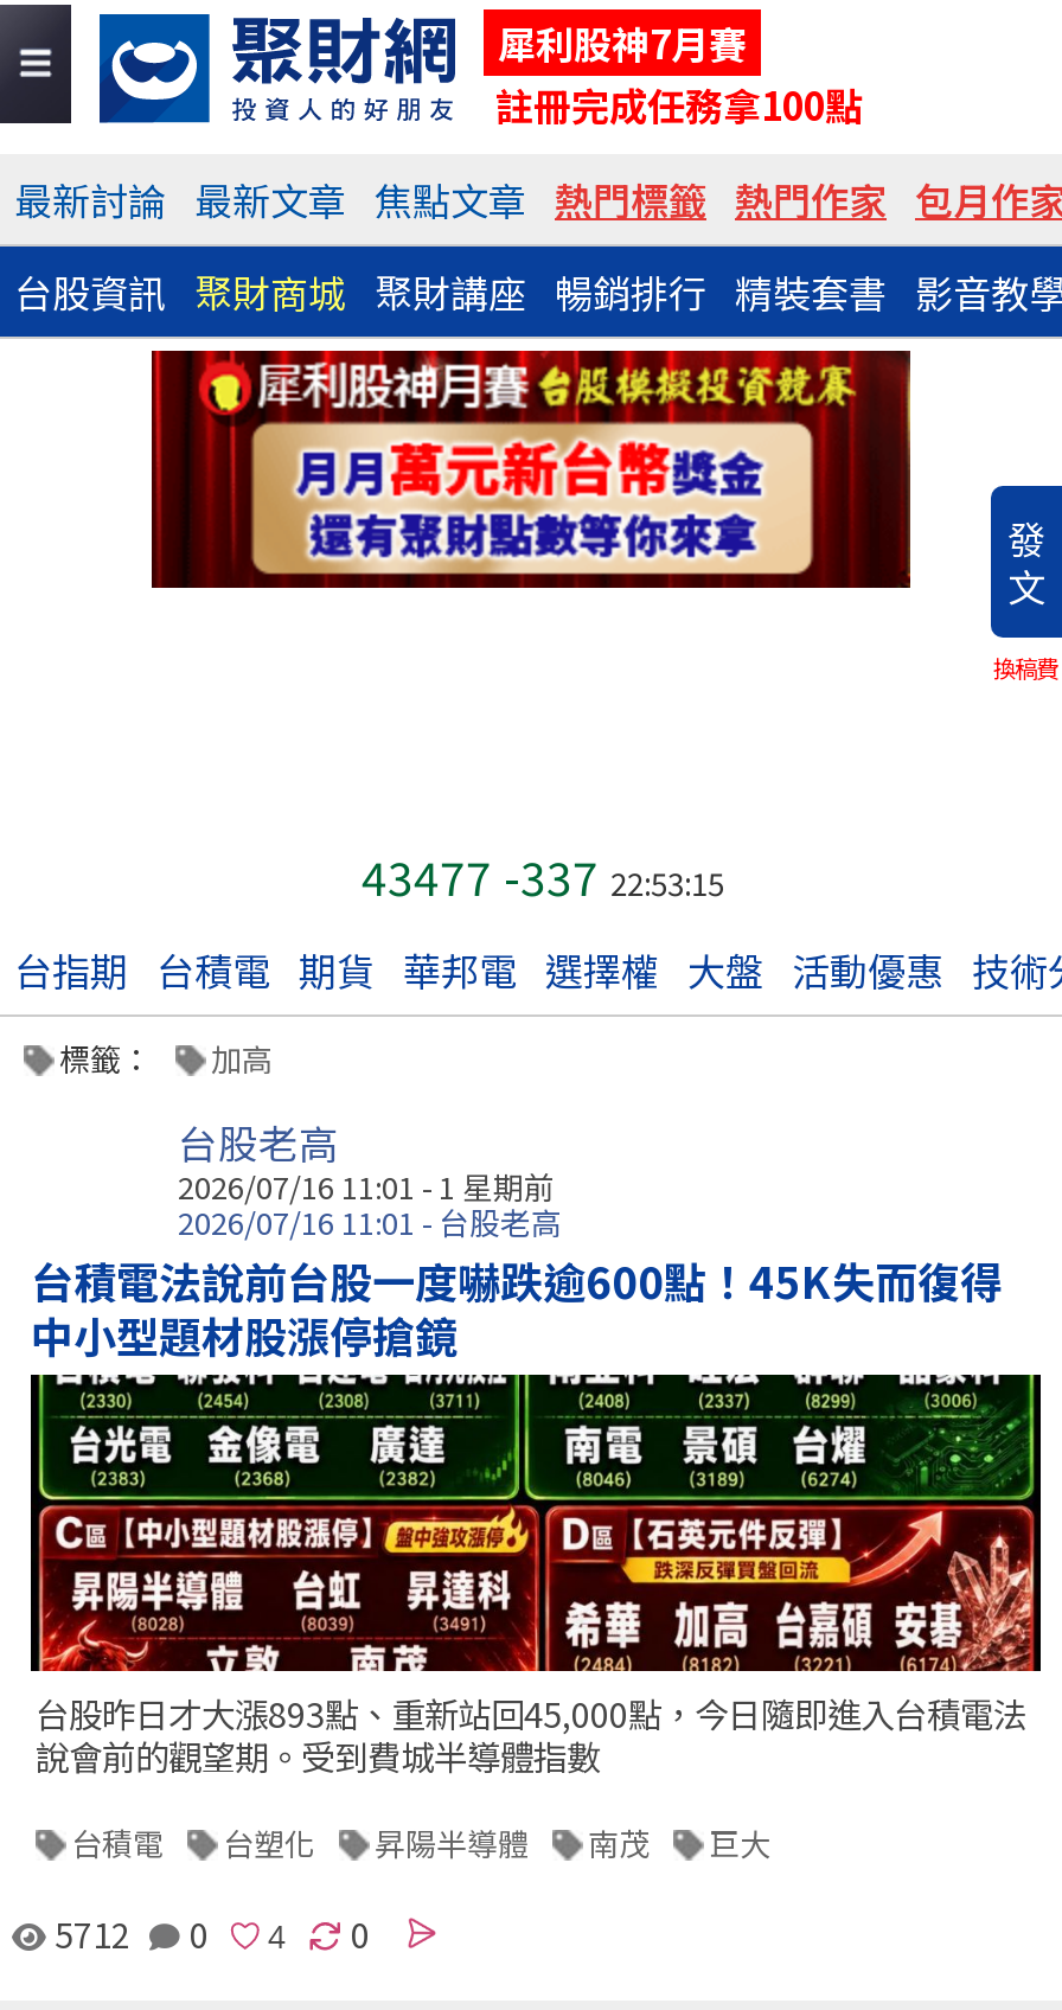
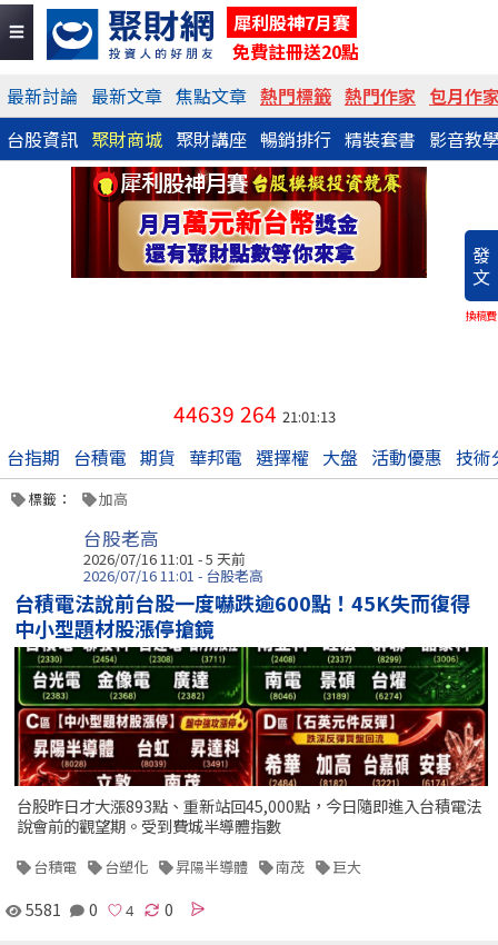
- 註冊完成任務拿100點
+ 免費註冊送20點

- 43477 -337 22:53:15
+ 44639 264 21:01:13

- 2026/07/16 11:01 - 1 星期前
+ 2026/07/16 11:01 - 5 天前

- 5712 0
+ 5581 0
